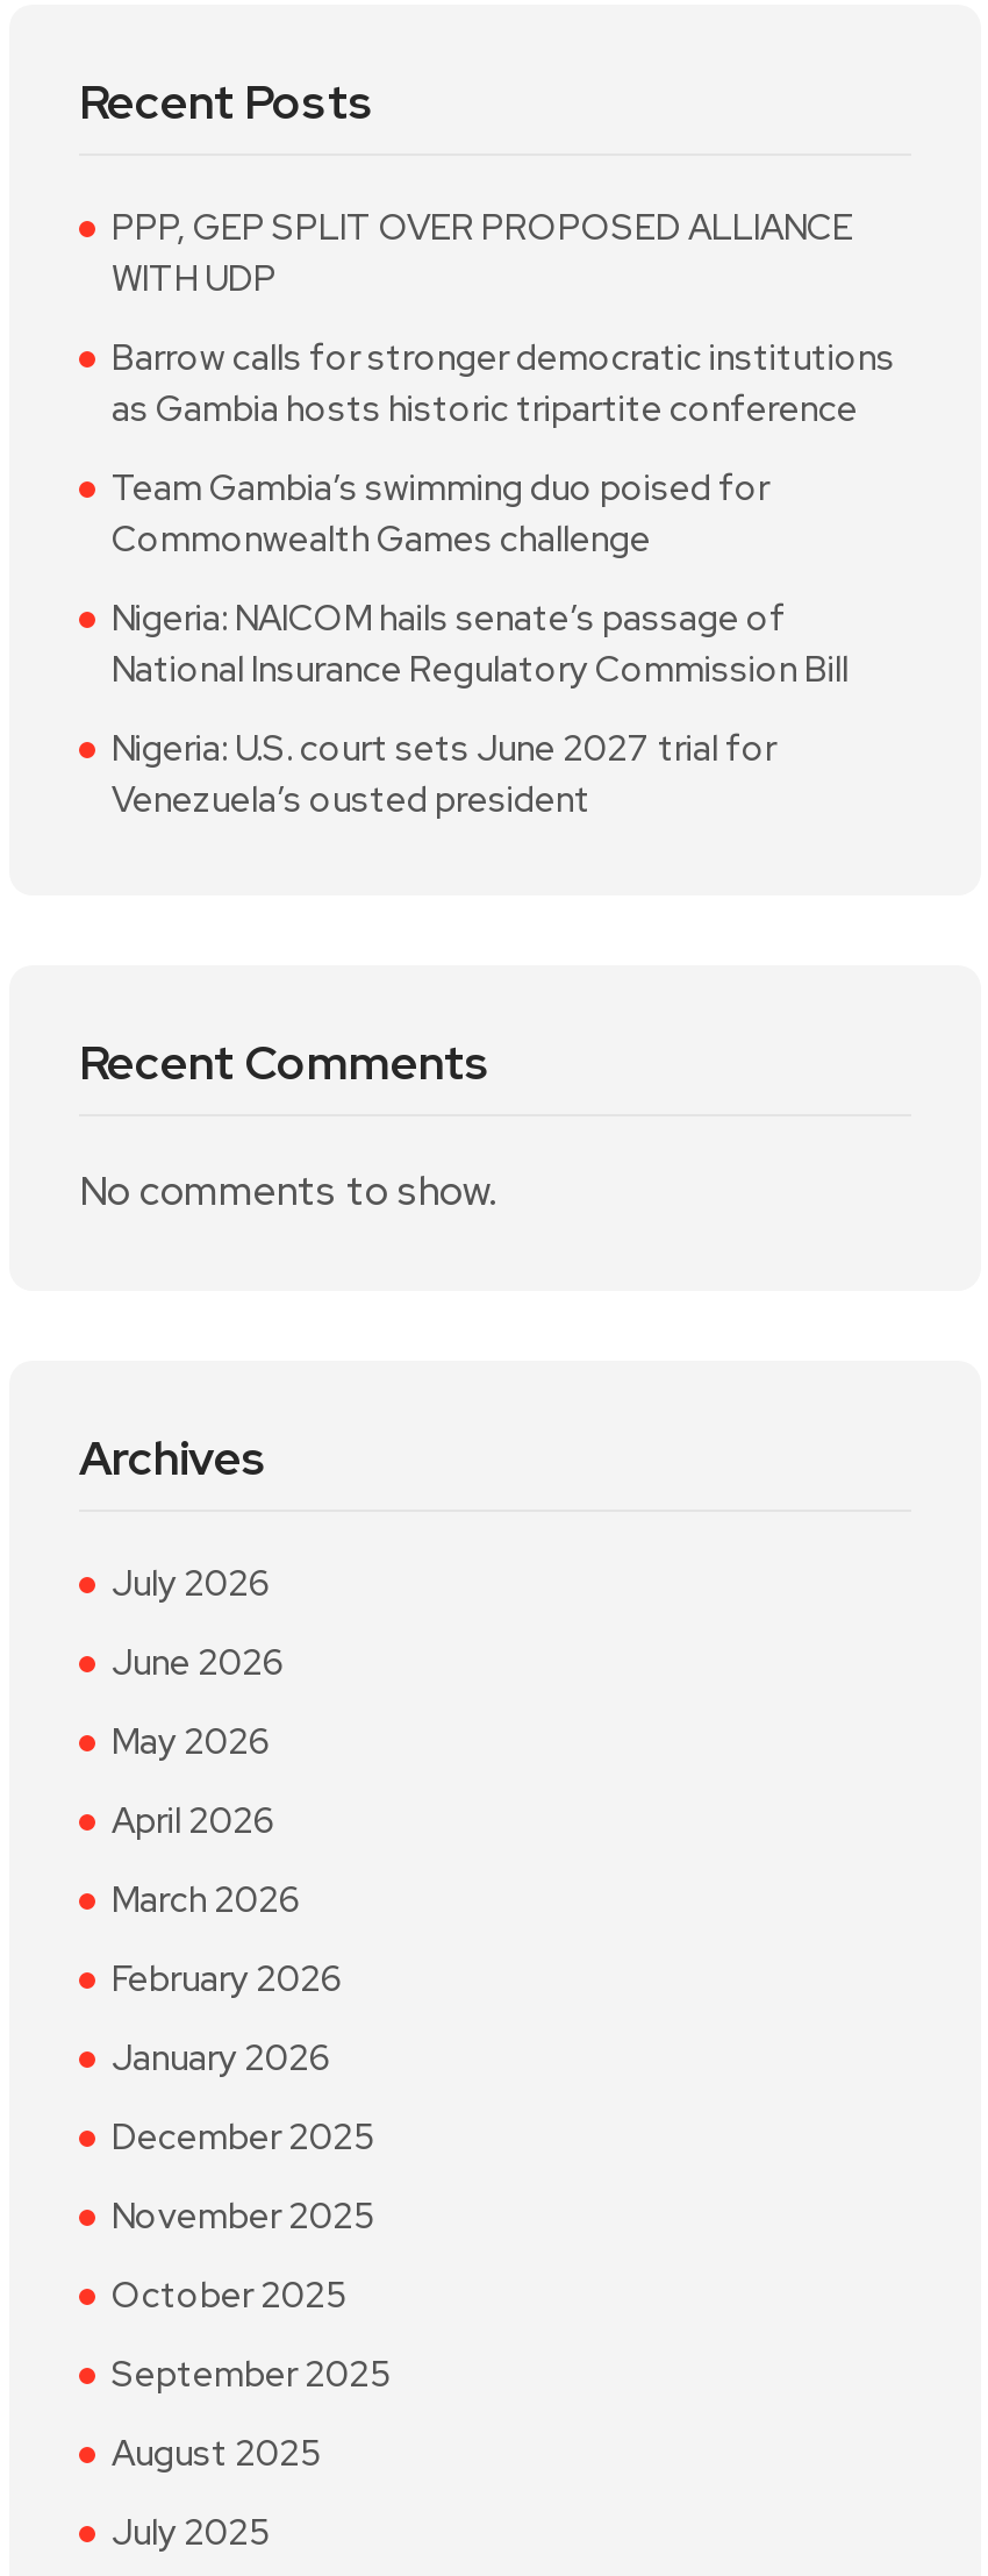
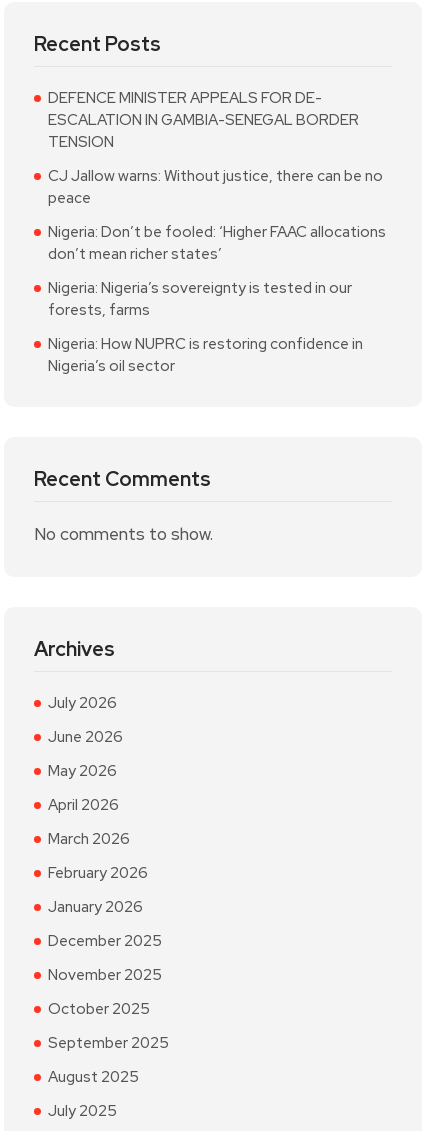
- PPP, GEP SPLIT OVER PROPOSED ALLIANCE
- WITH UDP
+ DEFENCE MINISTER APPEALS FOR DE-
+ ESCALATION IN GAMBIA-SENEGAL BORDER
+ TENSION

- Barrow calls for stronger democratic institutions
- as Gambia hosts historic tripartite conference
+ CJ Jallow warns: Without justice, there can be no
+ peace

- Team Gambia’s swimming duo poised for
- Commonwealth Games challenge
+ Nigeria: Don’t be fooled: ‘Higher FAAC allocations
+ don’t mean richer states’

- Nigeria: NAICOM hails senate’s passage of
- National Insurance Regulatory Commission Bill
+ Nigeria: Nigeria’s sovereignty is tested in our
+ forests, farms

- Nigeria: U.S. court sets June 2027 trial for
- Venezuela’s ousted president
+ Nigeria: How NUPRC is restoring confidence in
+ Nigeria’s oil sector
